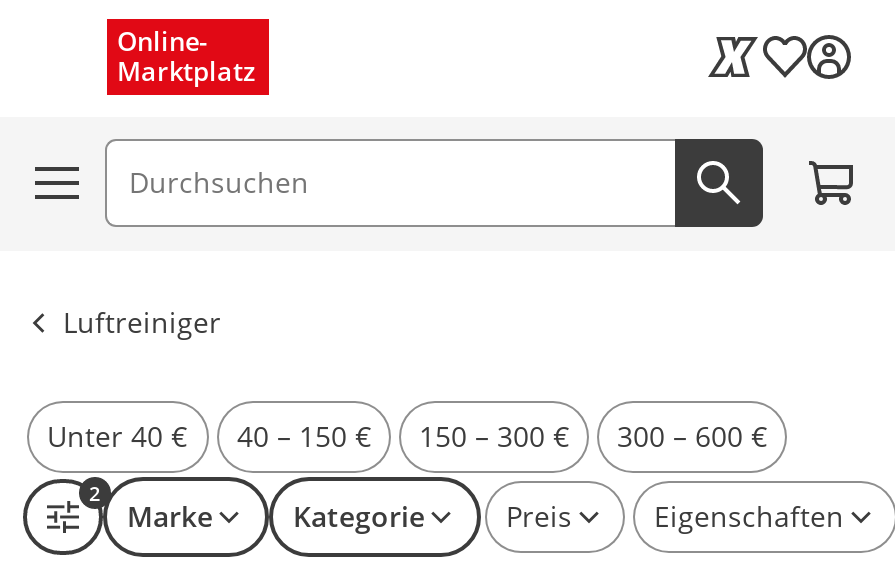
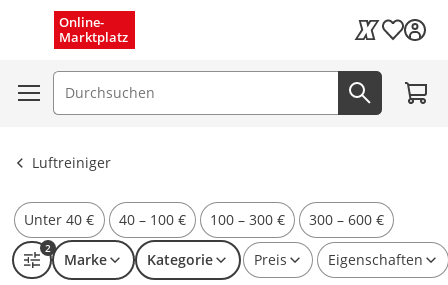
- 40 – 150 €
+ 40 – 100 €

- 150 – 300 €
+ 100 – 300 €
